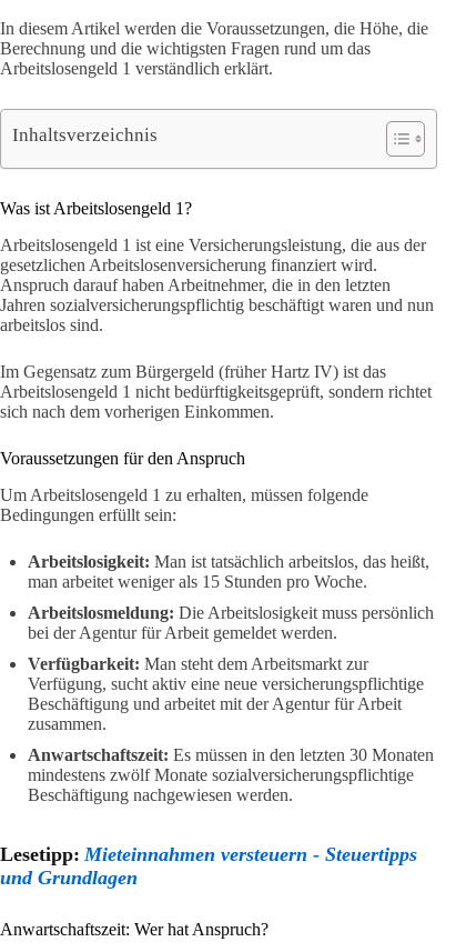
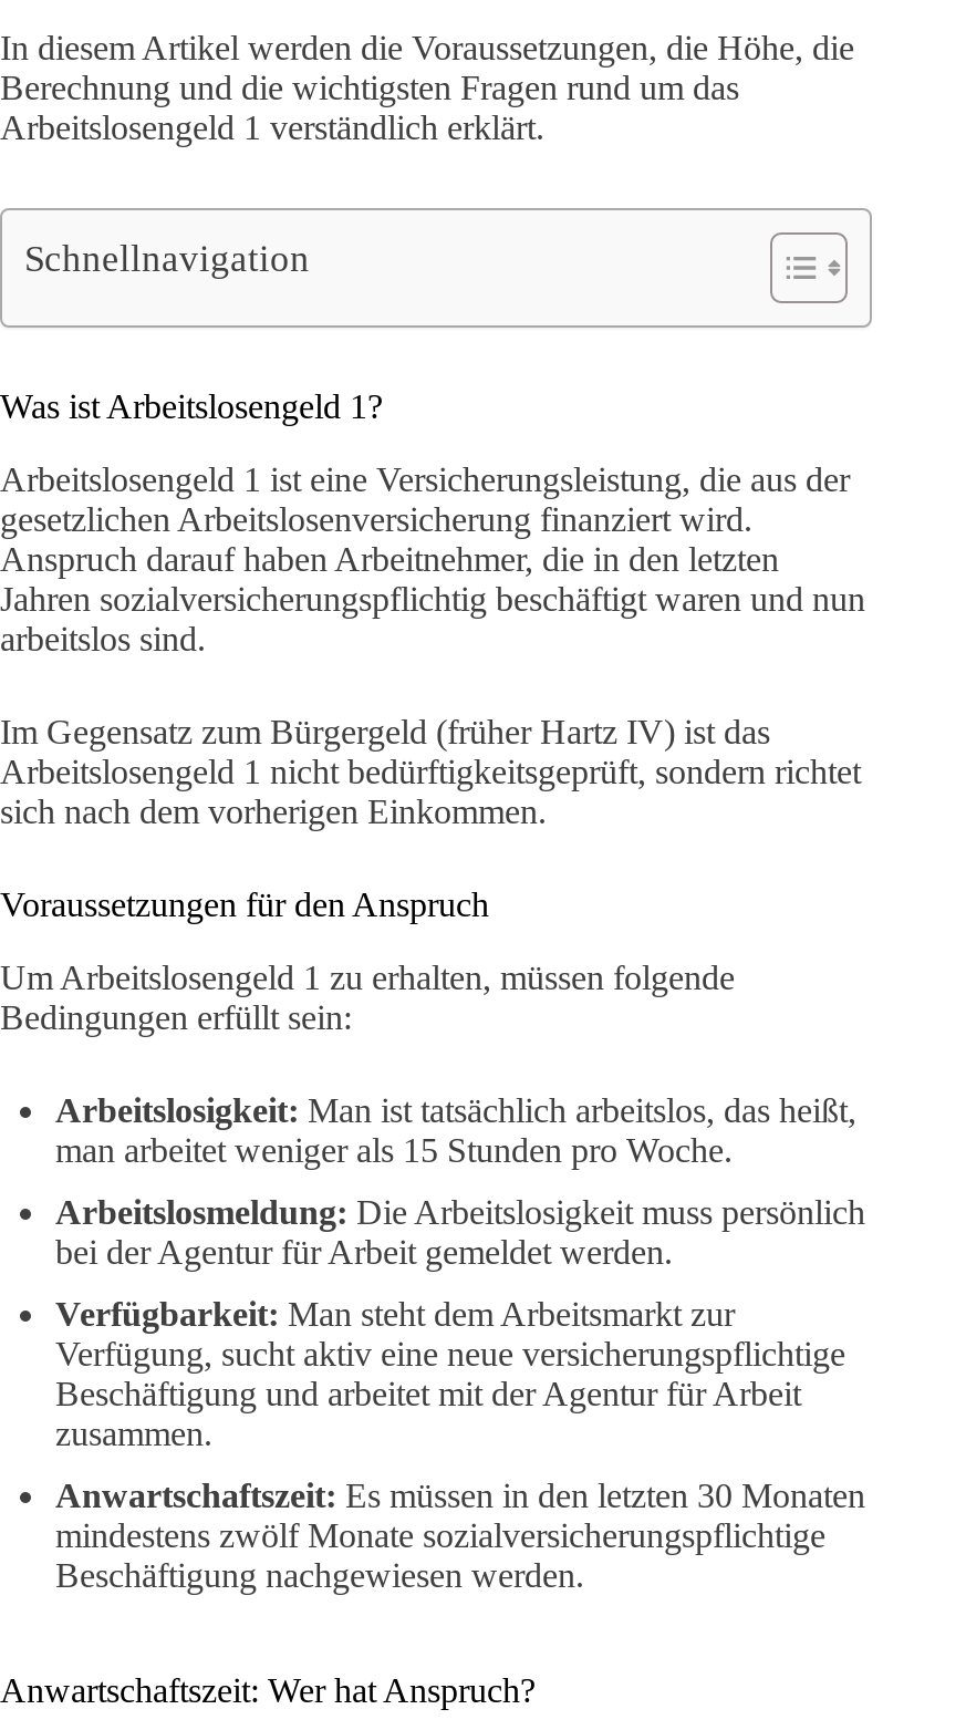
- Inhaltsverzeichnis
+ Schnellnavigation

- Lesetipp: Mieteinnahmen versteuern - Steuertipps
- und Grundlagen
